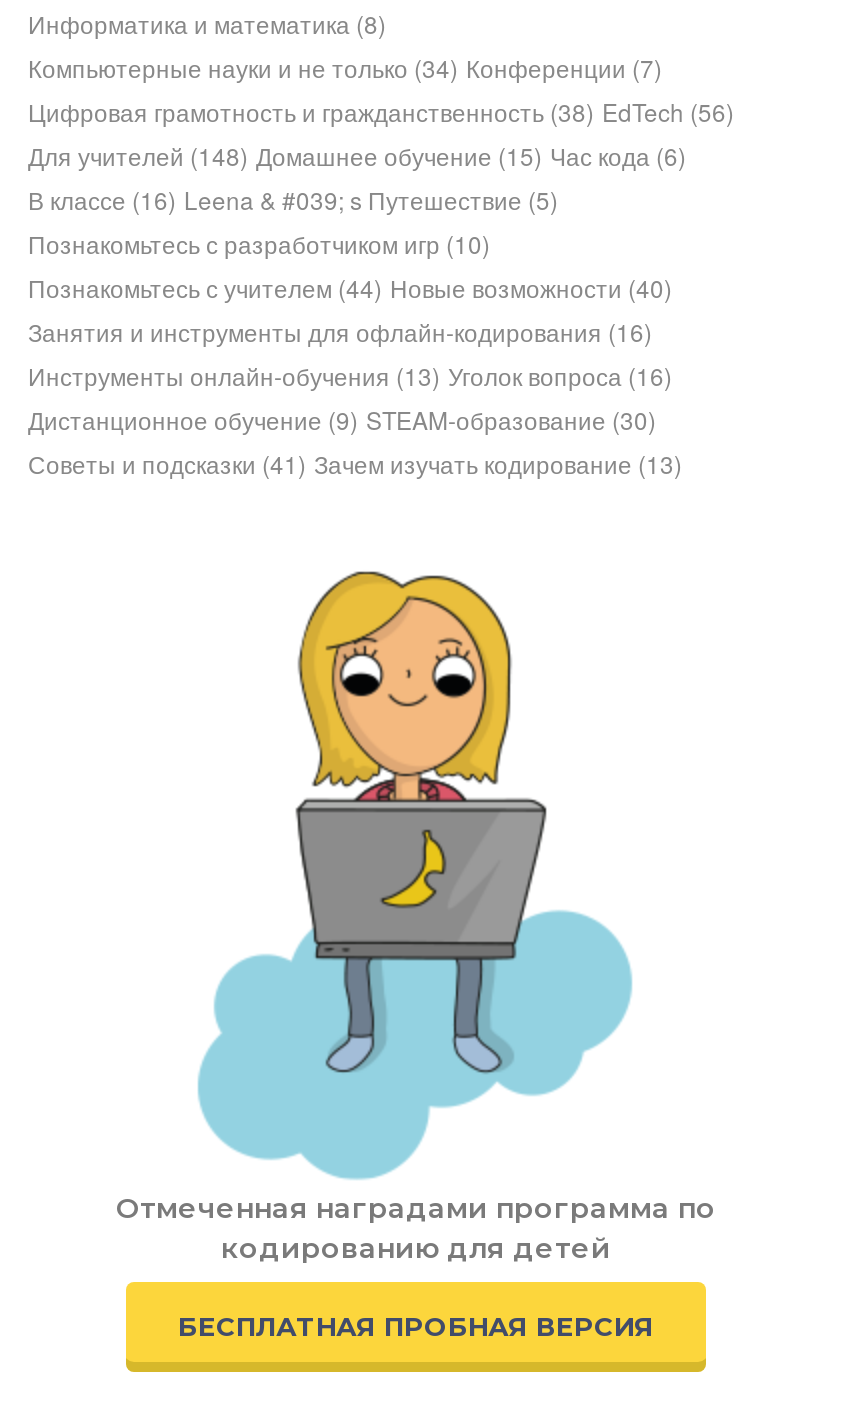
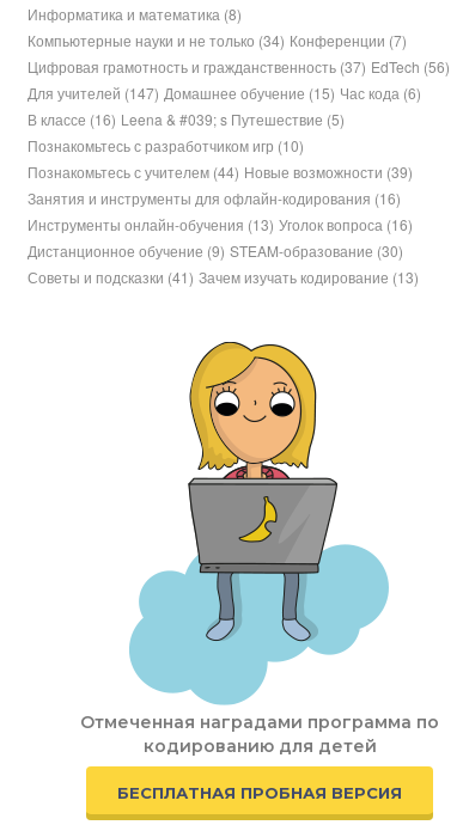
- Цифровая грамотность и гражданственность (38) EdTech (56)
+ Цифровая грамотность и гражданственность (37) EdTech (56)

- Для учителей (148) Домашнее обучение (15) Час кода (6)
+ Для учителей (147) Домашнее обучение (15) Час кода (6)

- Познакомьтесь с учителем (44) Новые возможности (40)
+ Познакомьтесь с учителем (44) Новые возможности (39)
